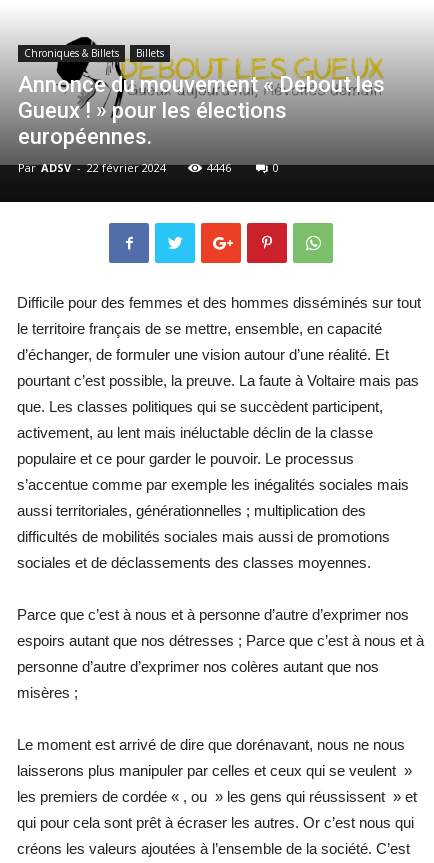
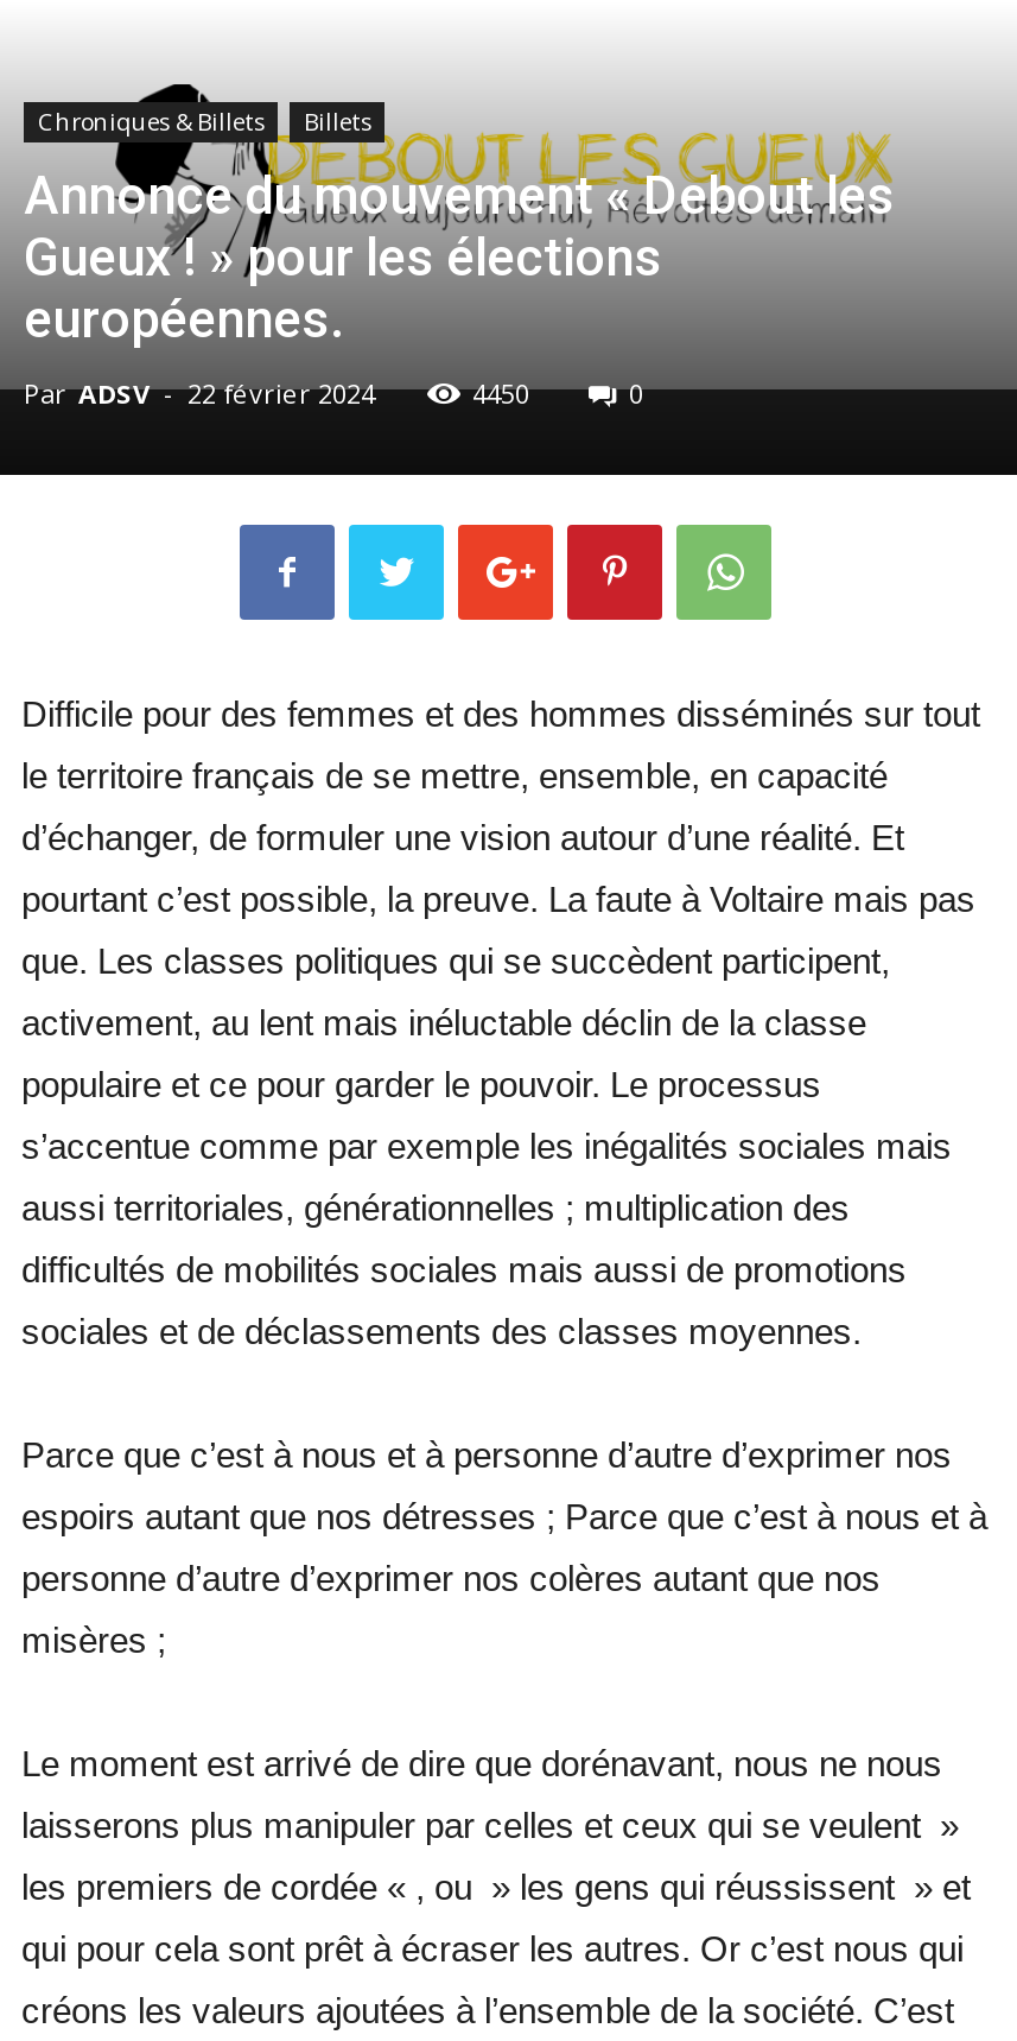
- 4446
+ 4450
